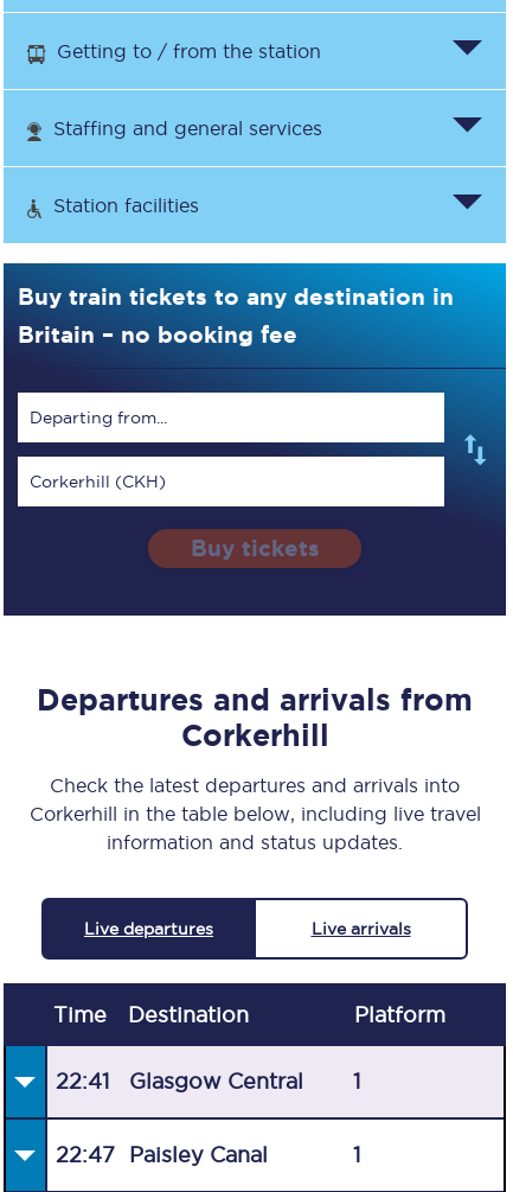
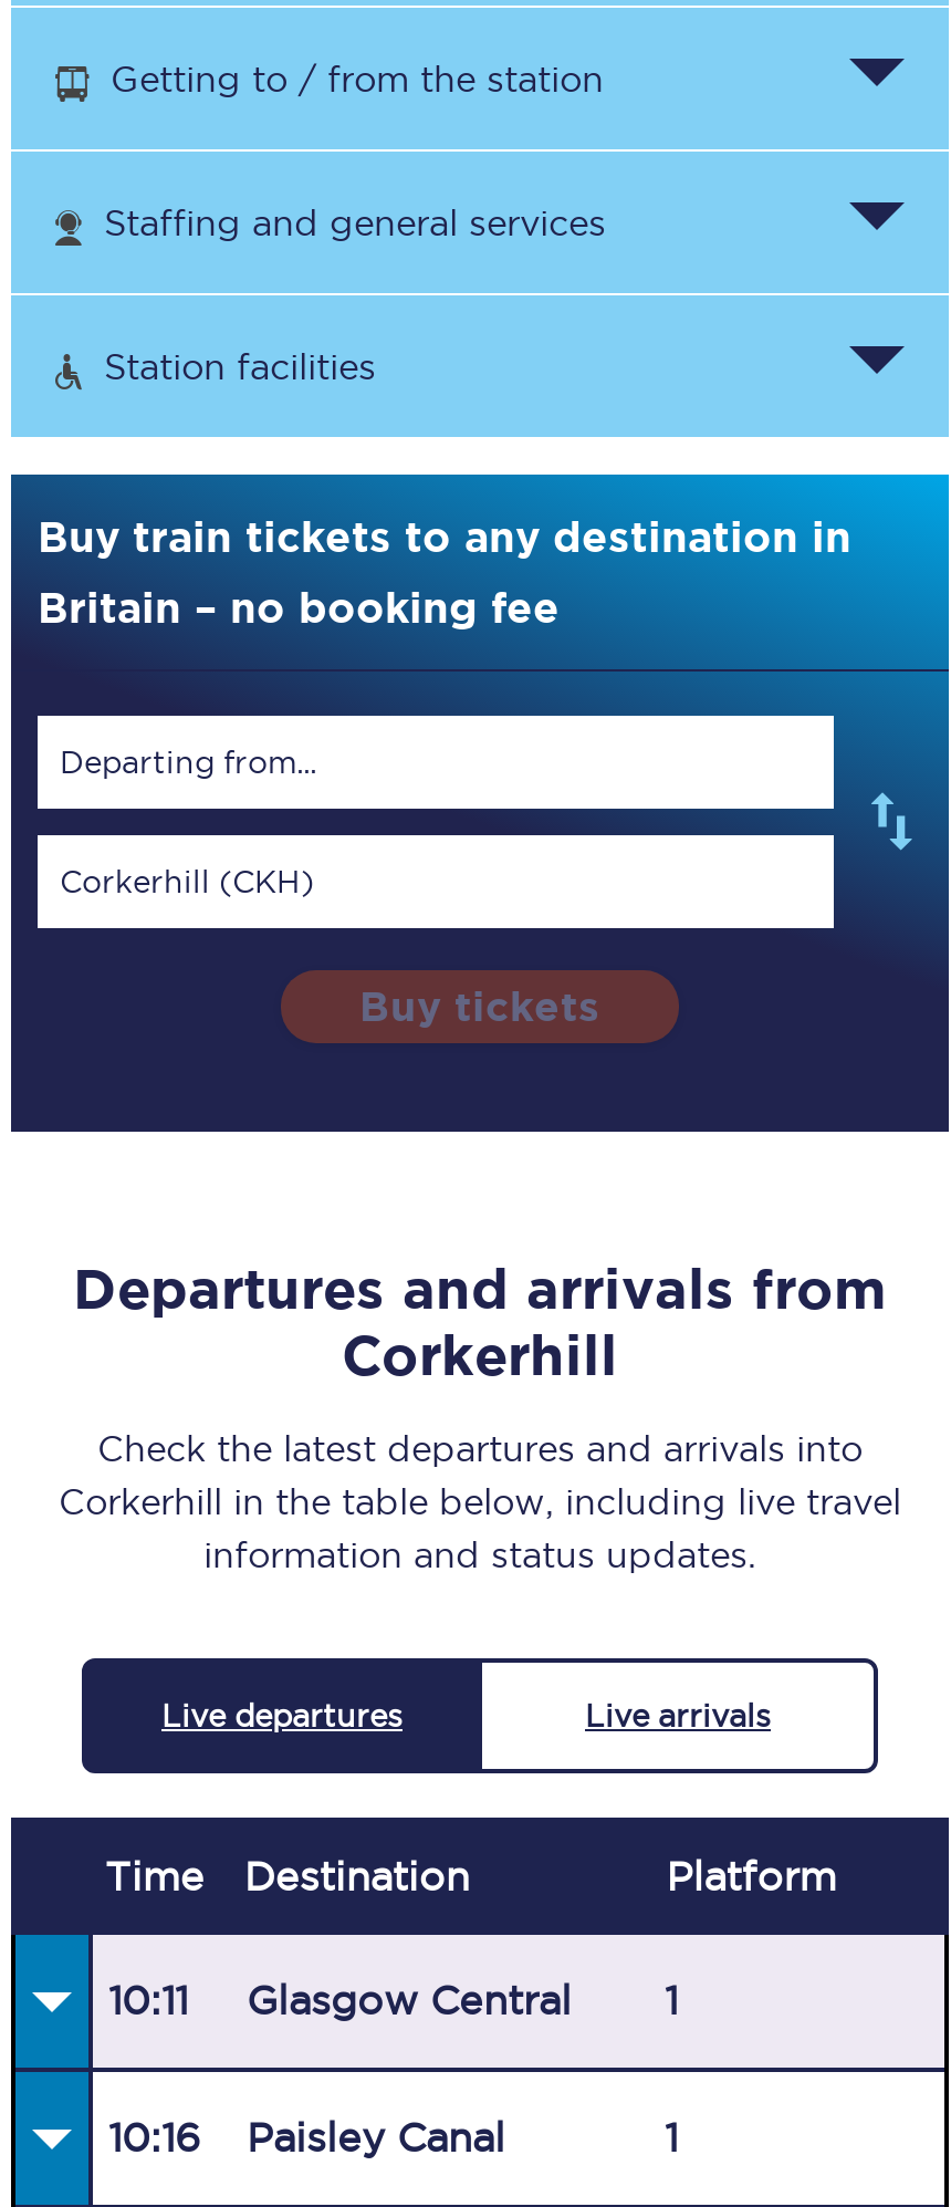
- 22:41 Glasgow Central
+ 10:11 Glasgow Central

- 22:47 Paisley Canal
+ 10:16 Paisley Canal
